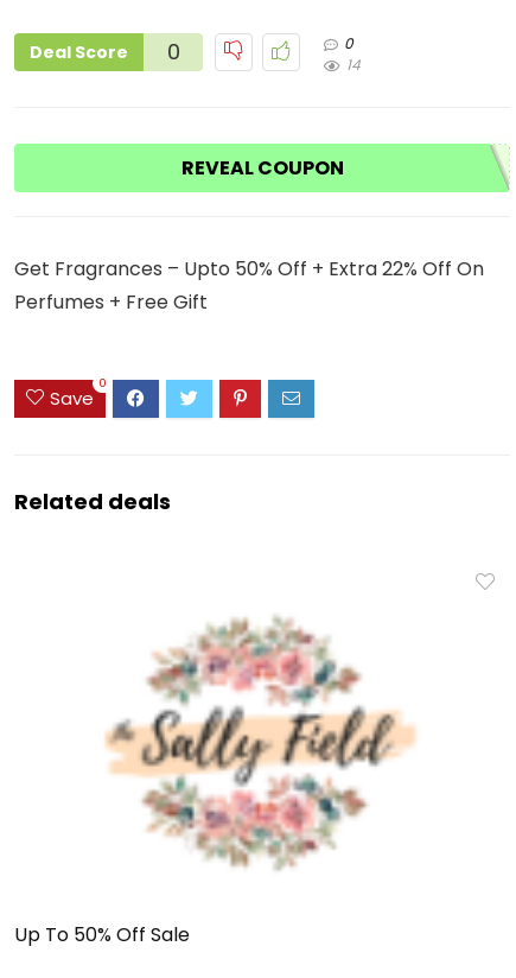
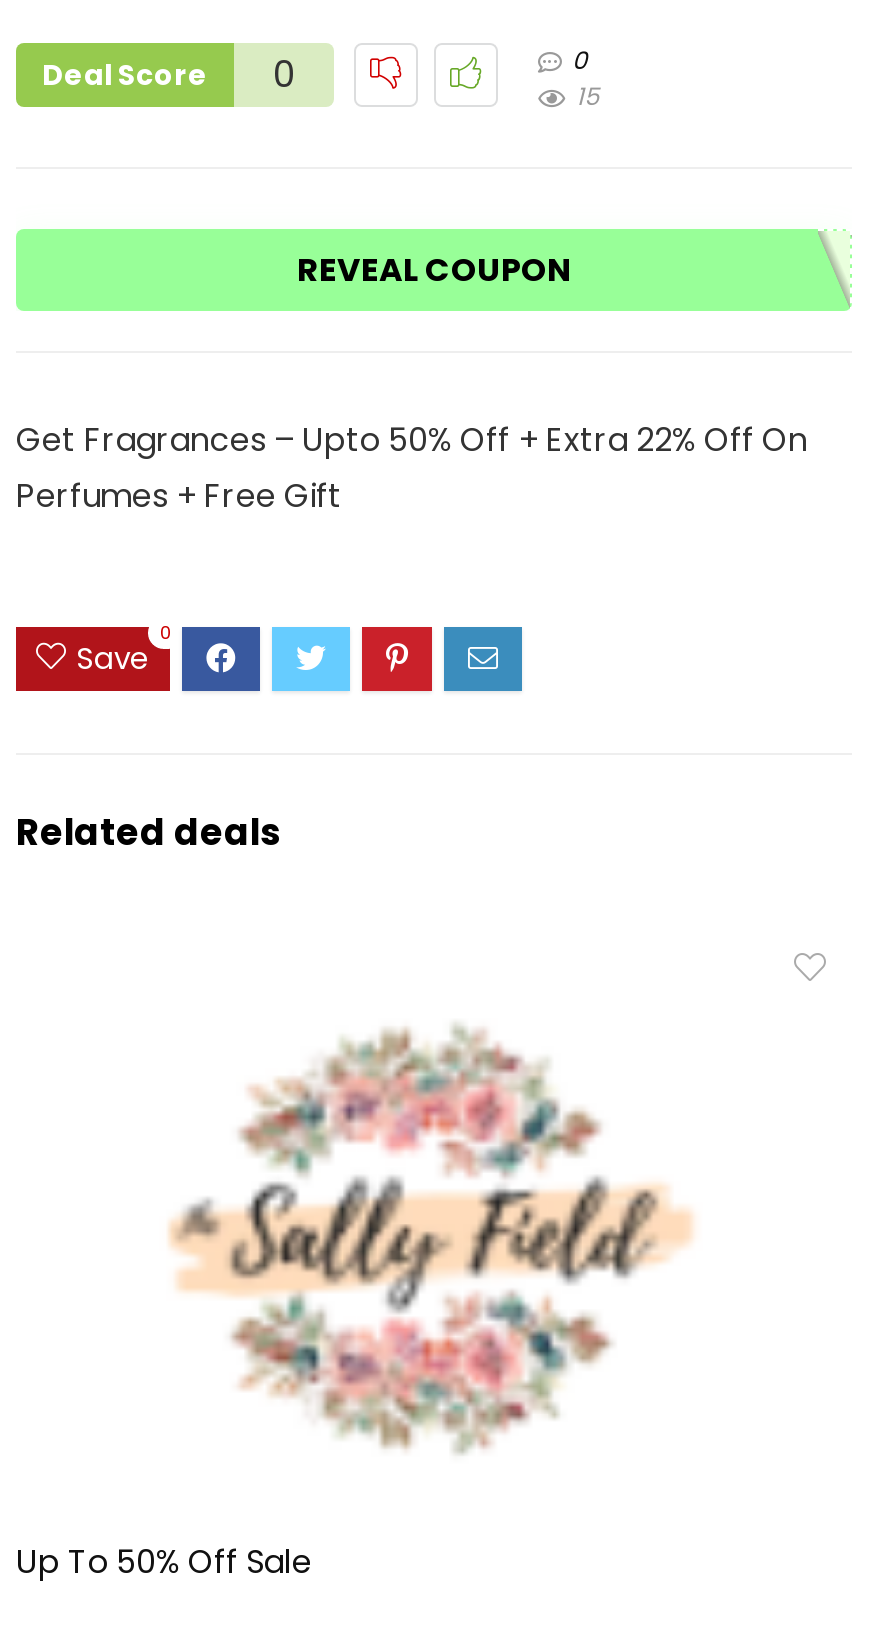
- 14
+ 15
